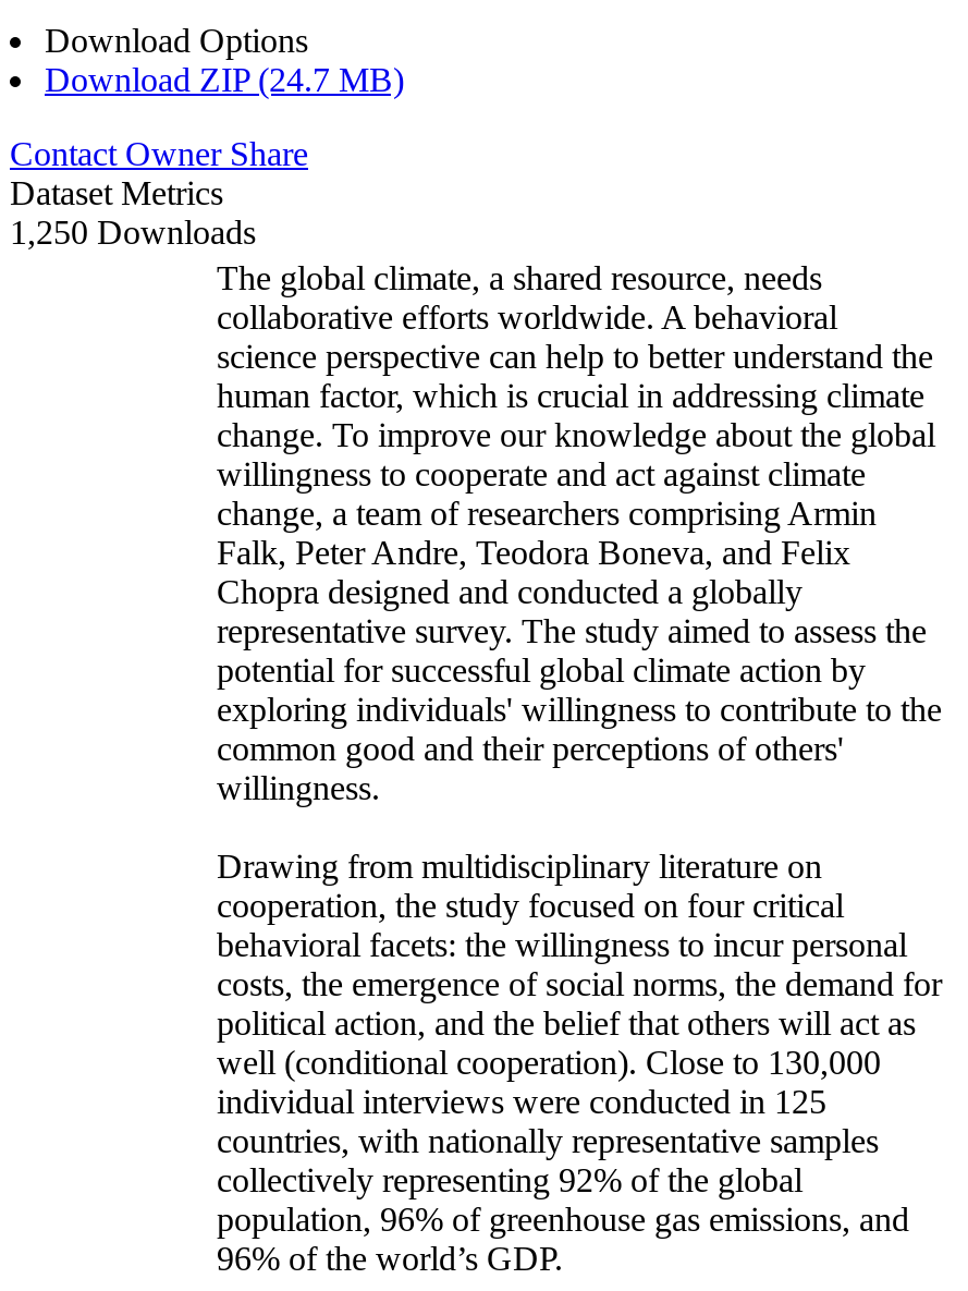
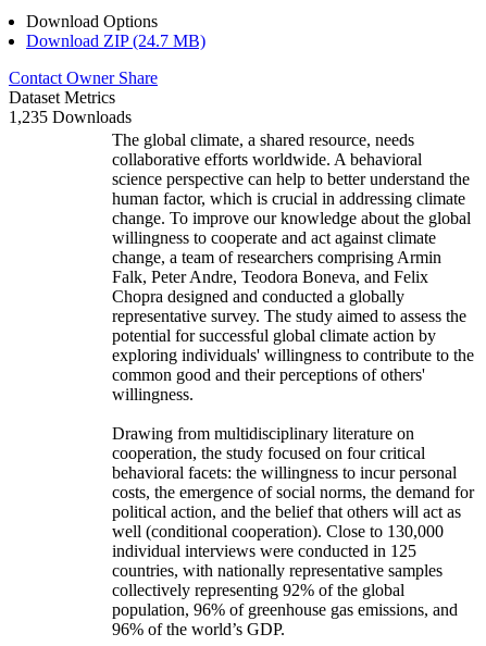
- 1,250 Downloads
+ 1,235 Downloads
